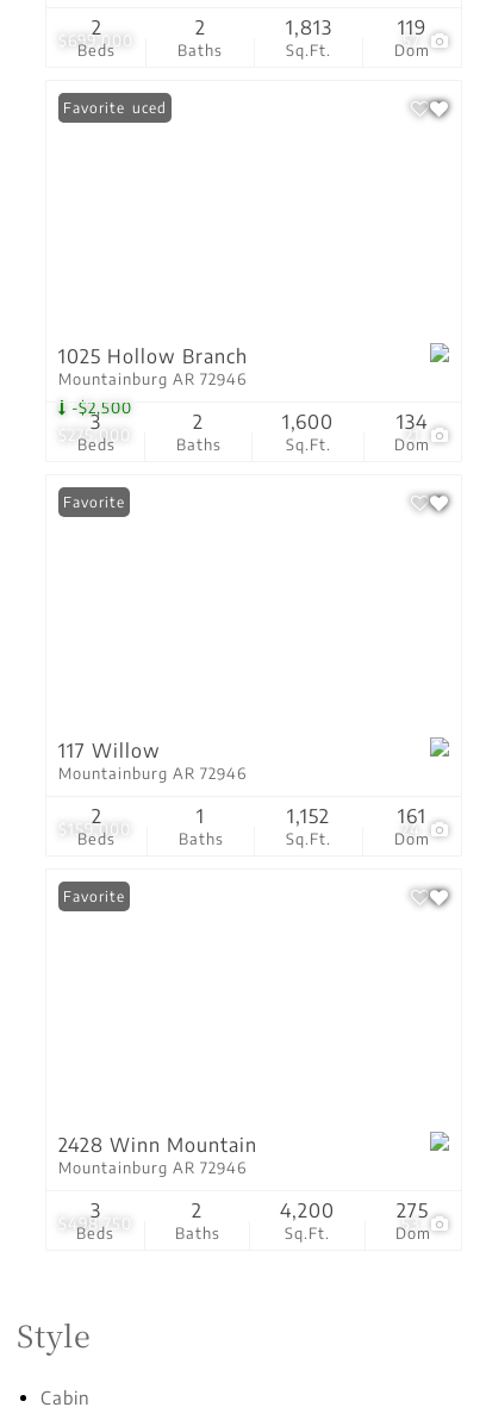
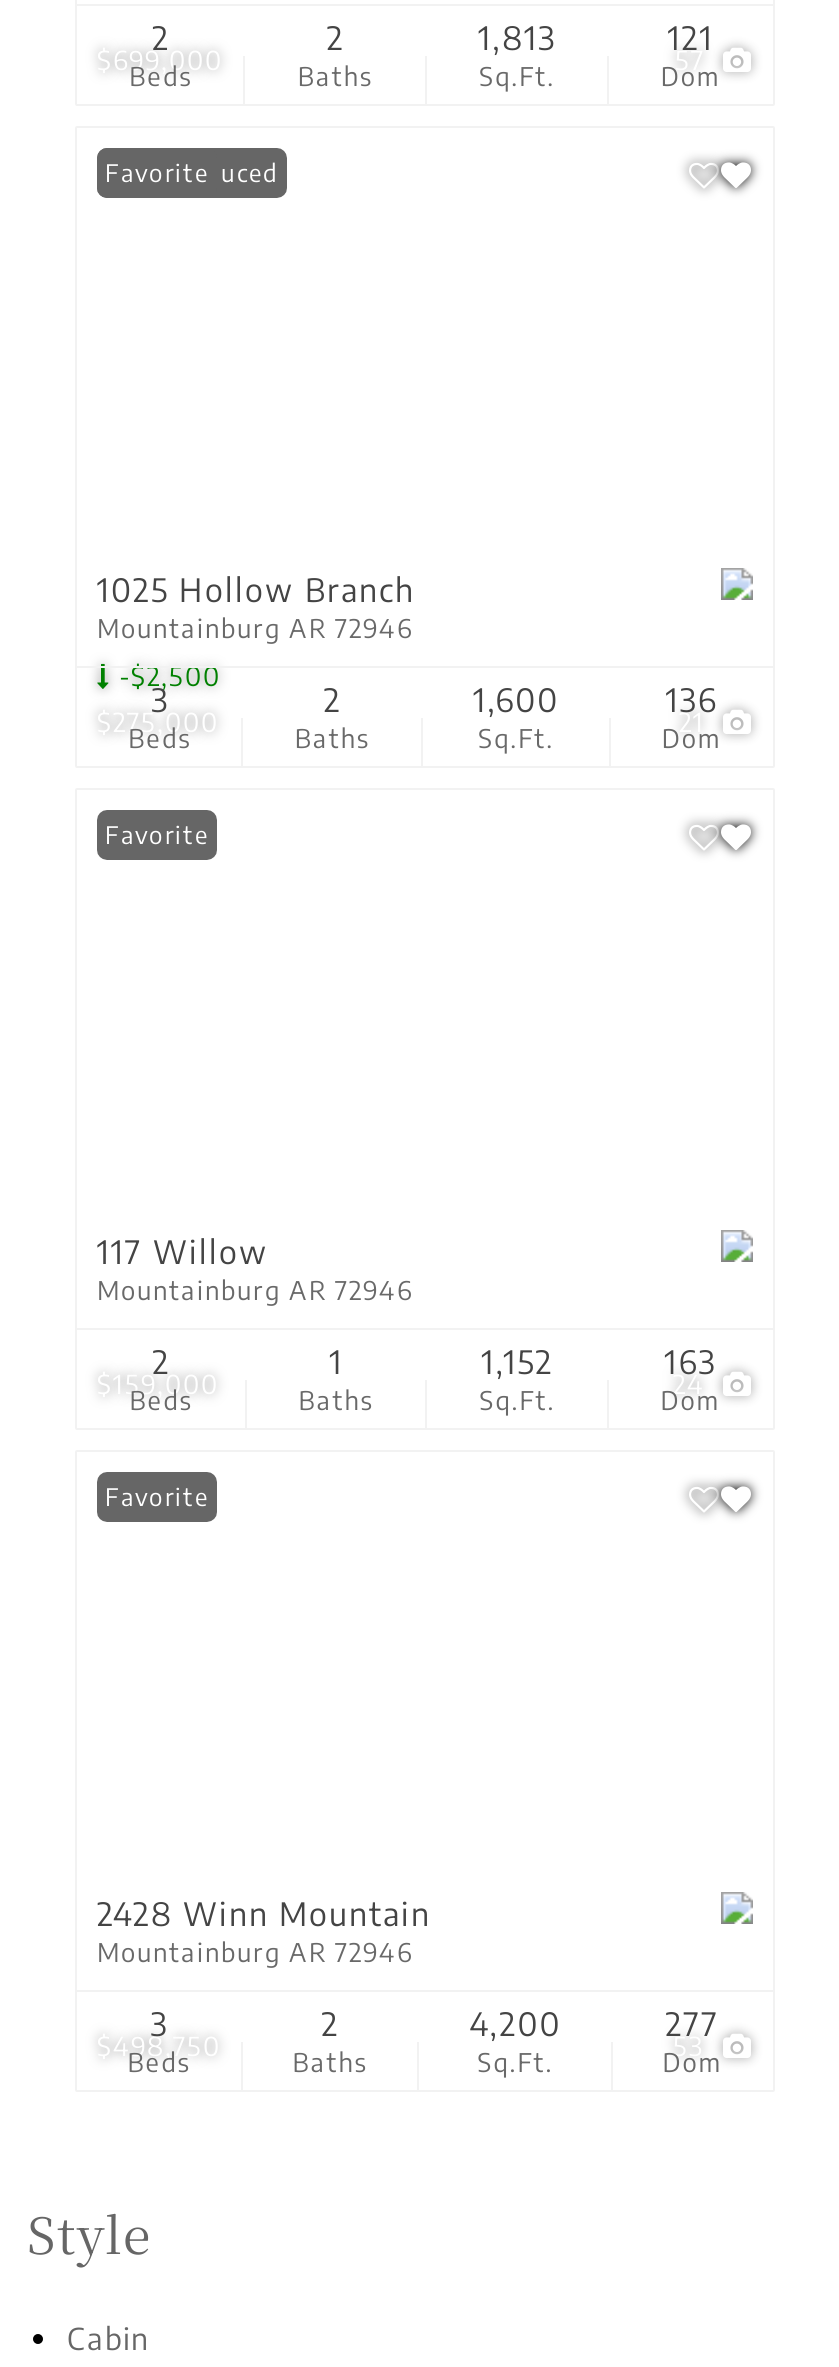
- 119
+ 121

- 134
+ 136

- 161
+ 163

- 275
+ 277
